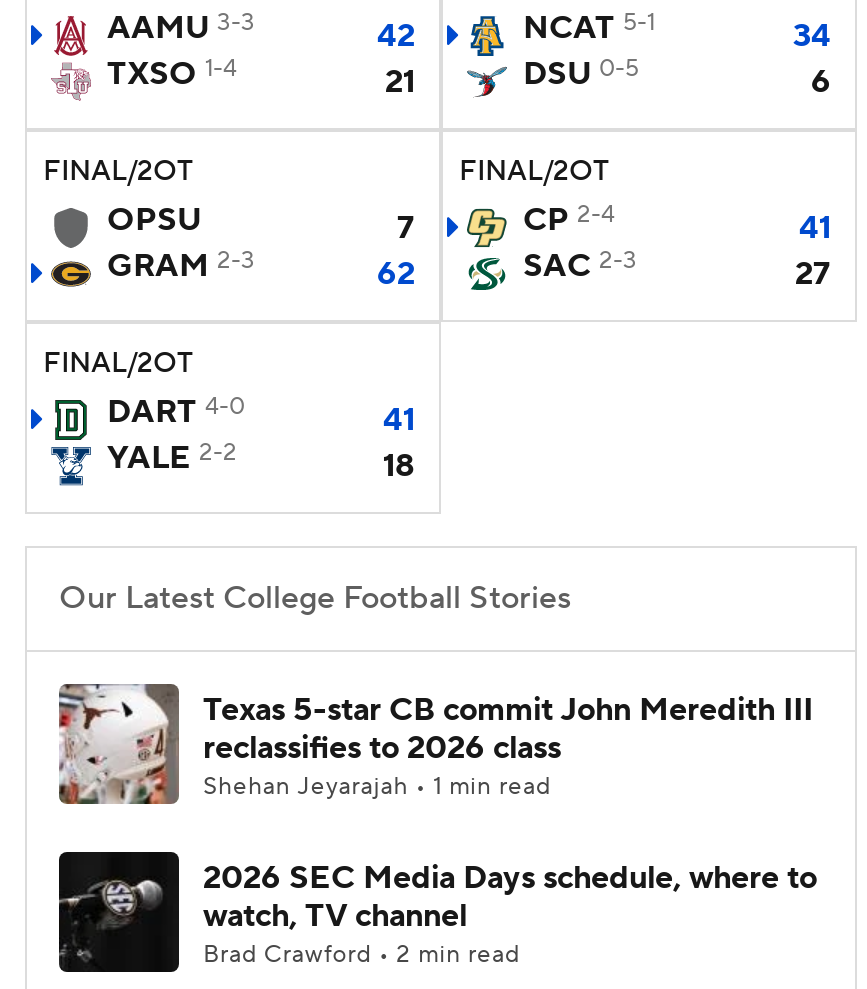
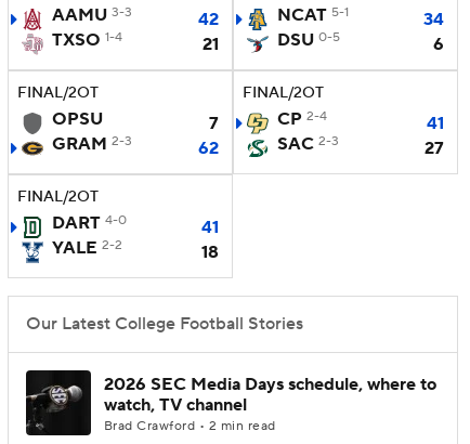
- [image]
- Texas 5-star CB commit John Meredith III
- reclassifies to 2026 class
- Shehan Jeyarajah • 1 min read
